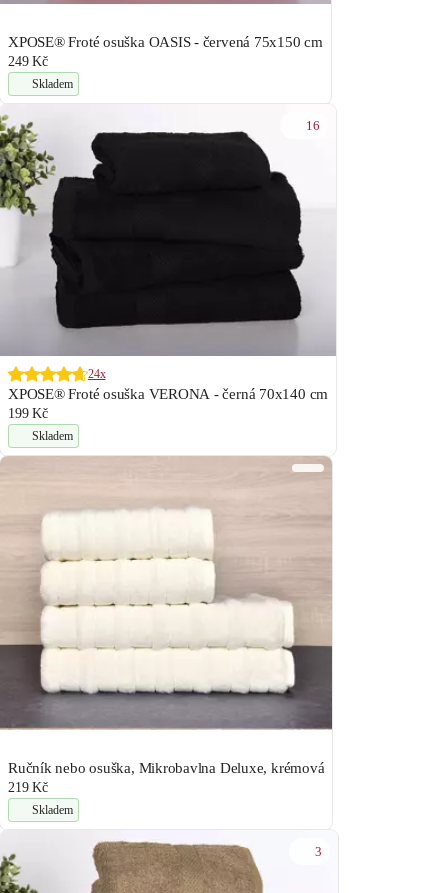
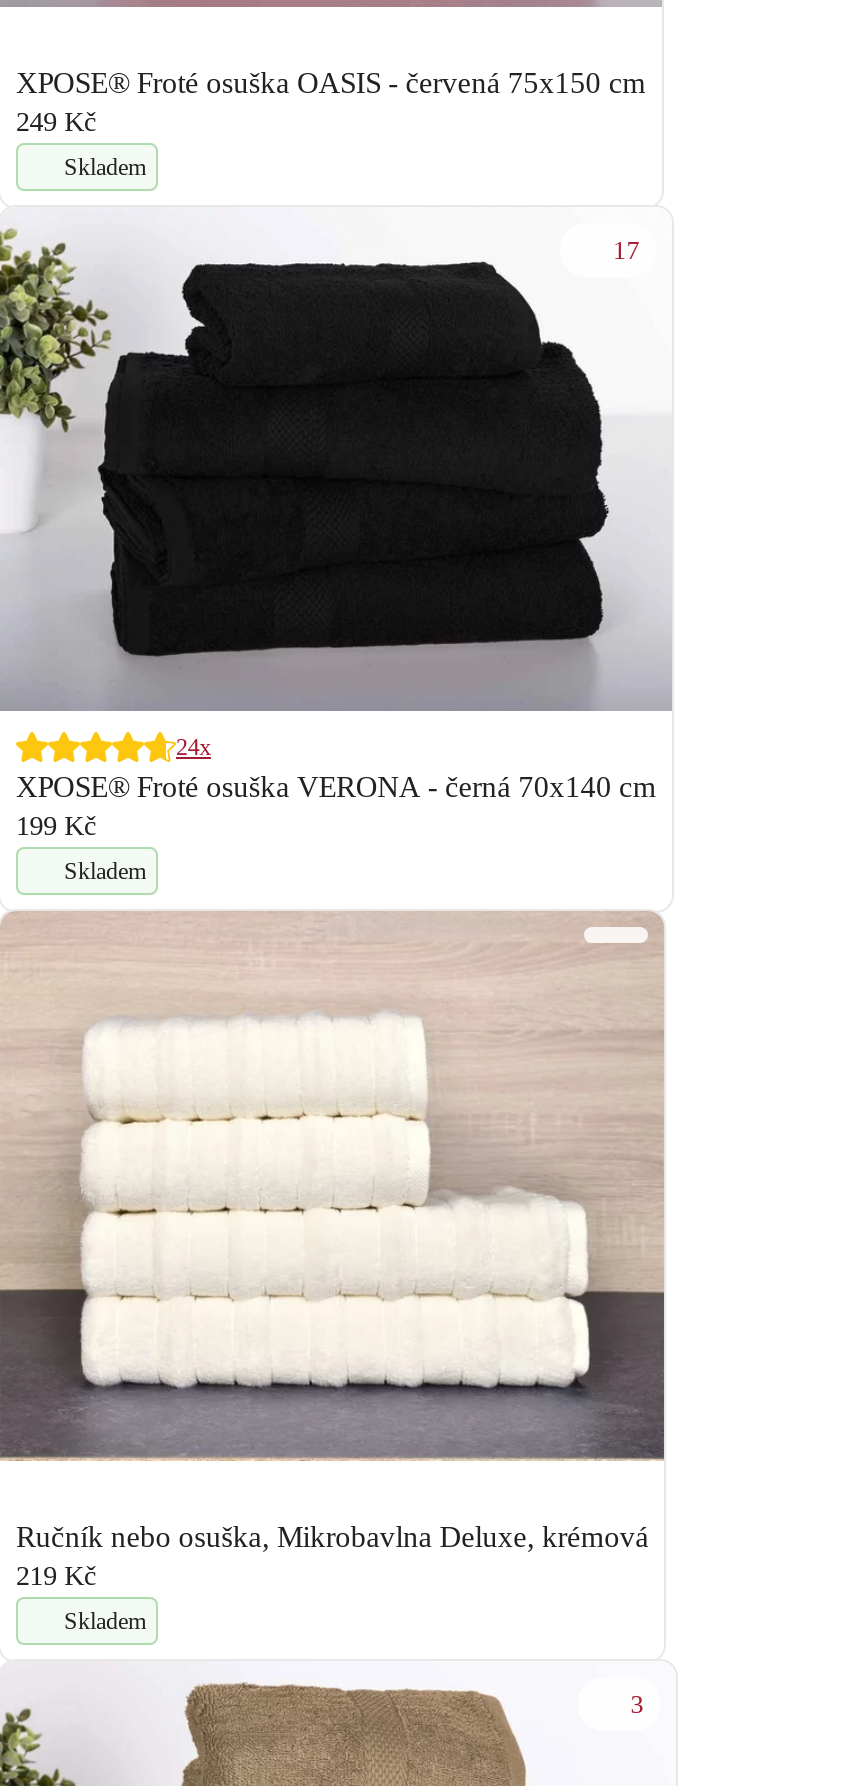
- 16
+ 17
